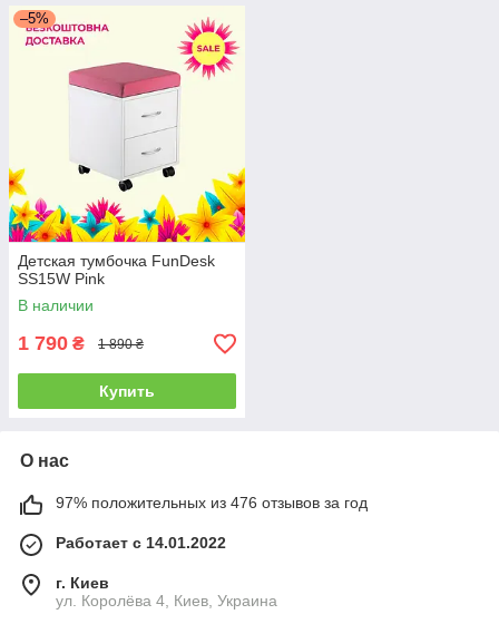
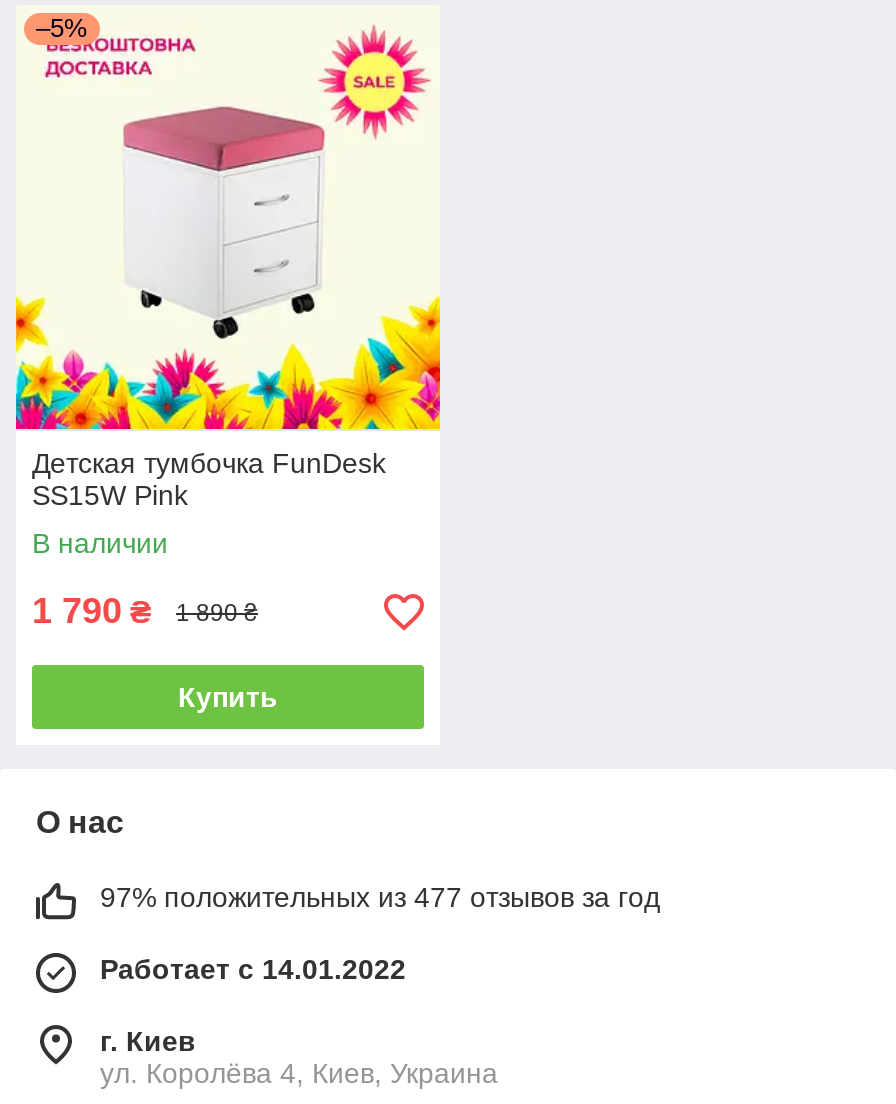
- 97% положительных из 476 отзывов за год
+ 97% положительных из 477 отзывов за год
